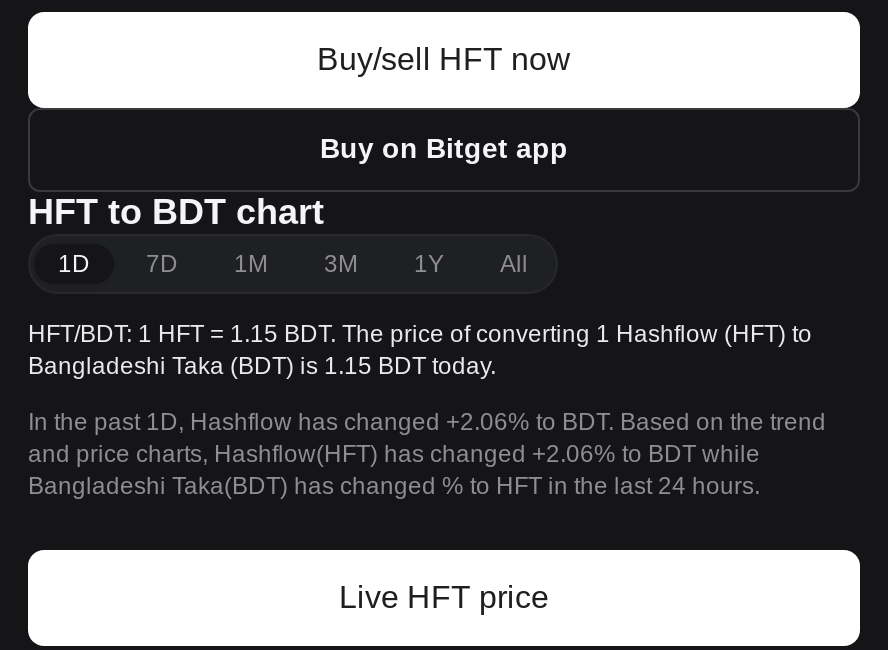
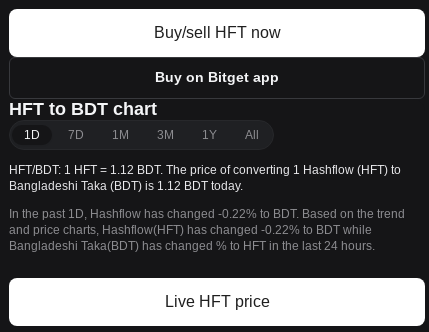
- HFT/BDT: 1 HFT = 1.15 BDT. The price of converting 1 Hashflow (HFT) to
+ HFT/BDT: 1 HFT = 1.12 BDT. The price of converting 1 Hashflow (HFT) to

- Bangladeshi Taka (BDT) is 1.15 BDT today.
+ Bangladeshi Taka (BDT) is 1.12 BDT today.

- In the past 1D, Hashflow has changed +2.06% to BDT. Based on the trend
+ In the past 1D, Hashflow has changed -0.22% to BDT. Based on the trend

- and price charts, Hashflow(HFT) has changed +2.06% to BDT while
+ and price charts, Hashflow(HFT) has changed -0.22% to BDT while
